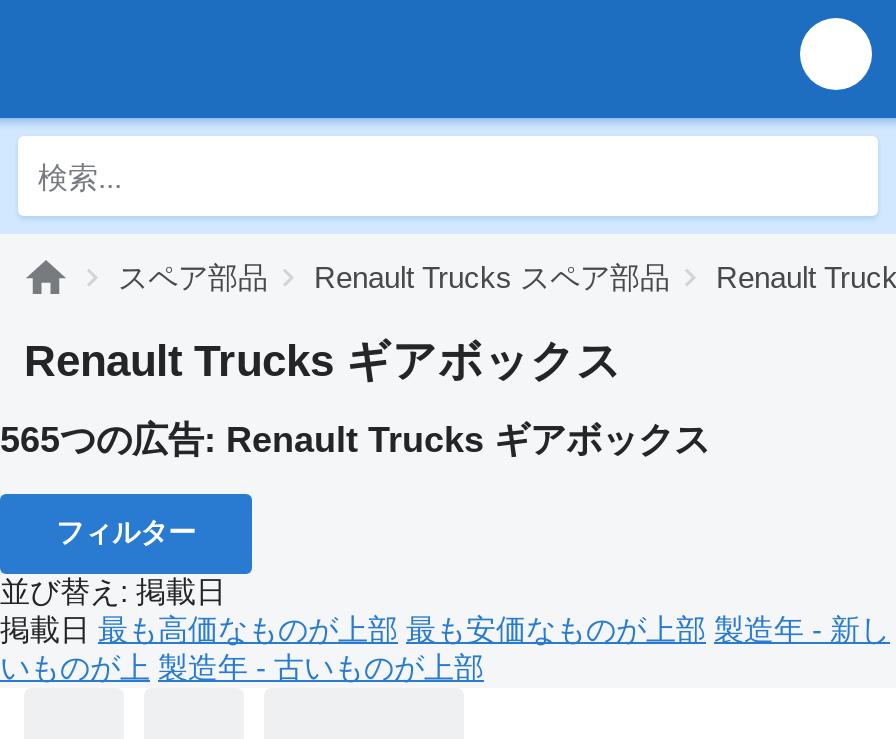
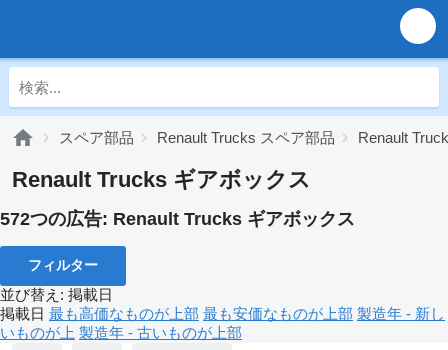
- 565つの広告: Renault Trucks ギアボックス
+ 572つの広告: Renault Trucks ギアボックス
